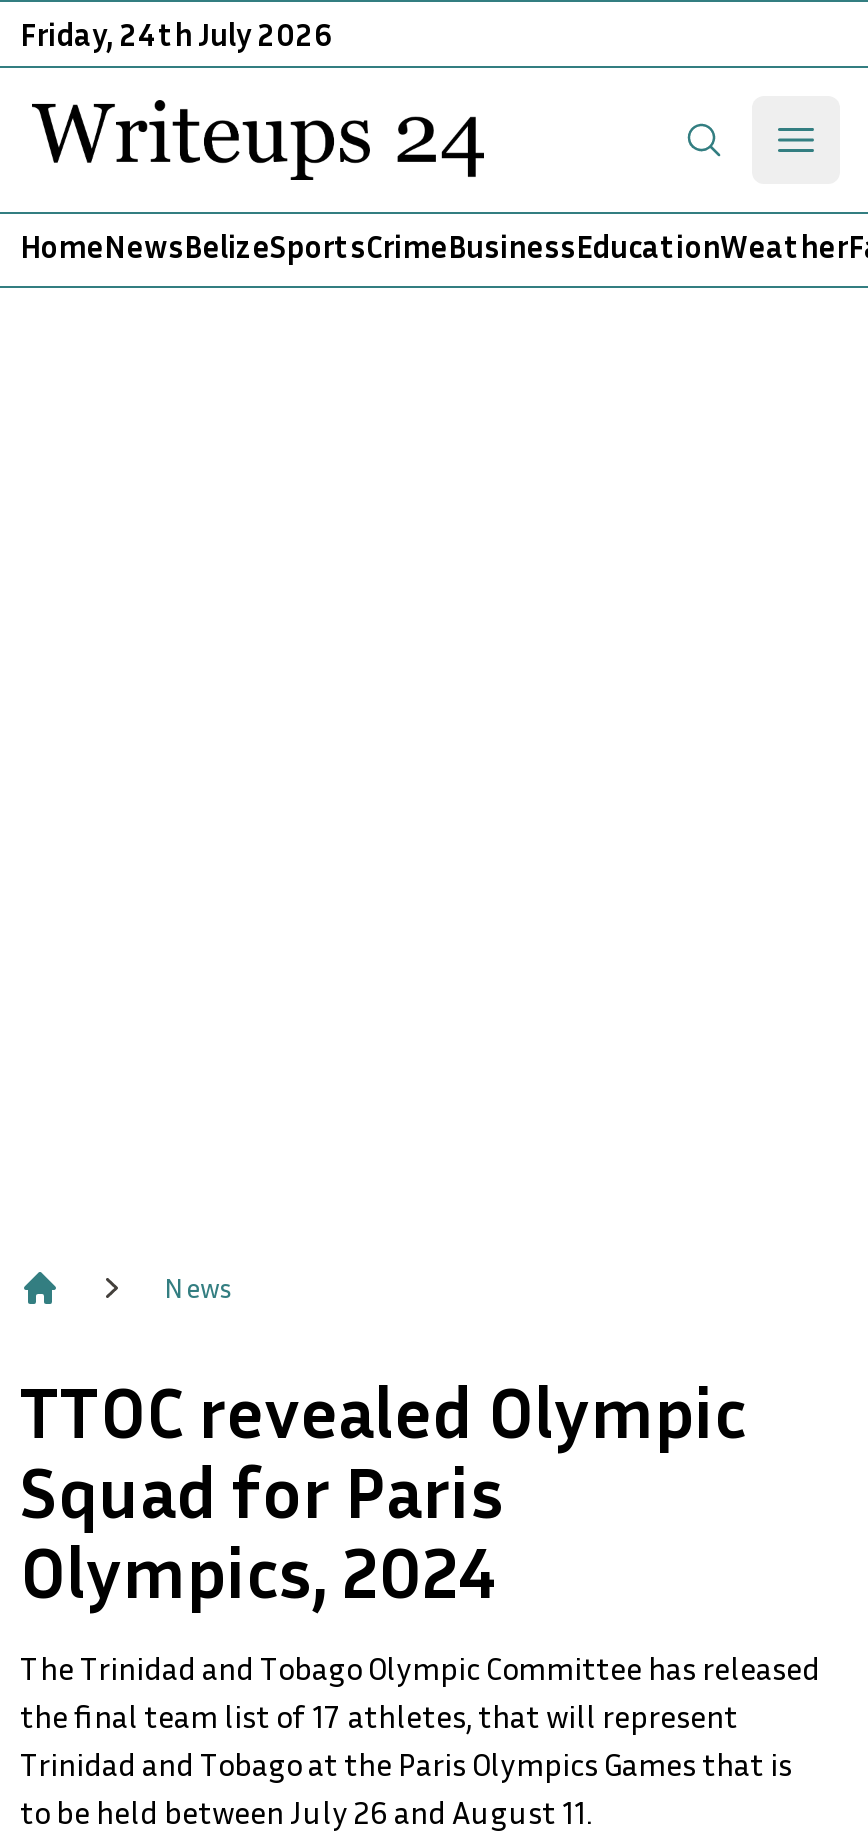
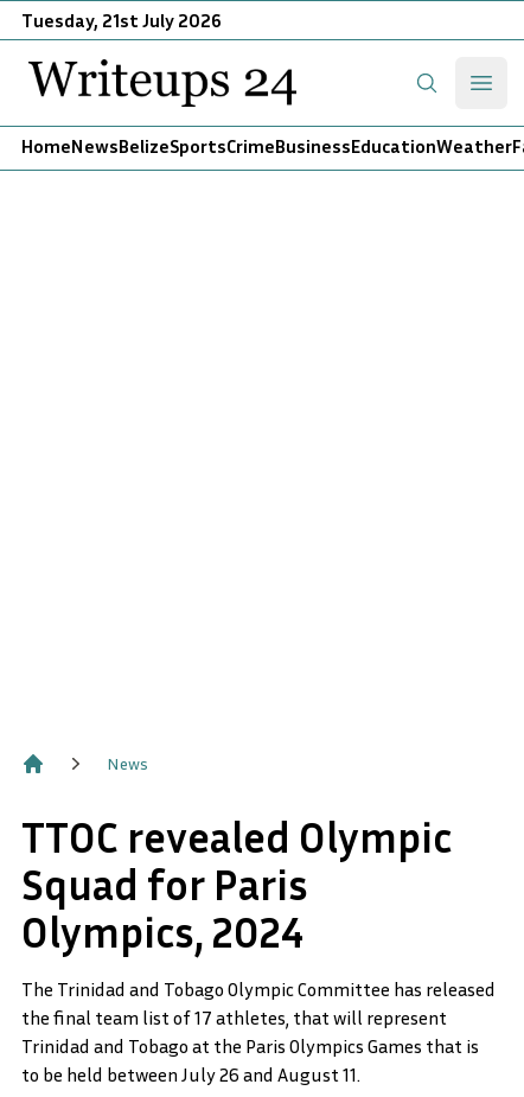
- Friday, 24th July 2026
+ Tuesday, 21st July 2026
